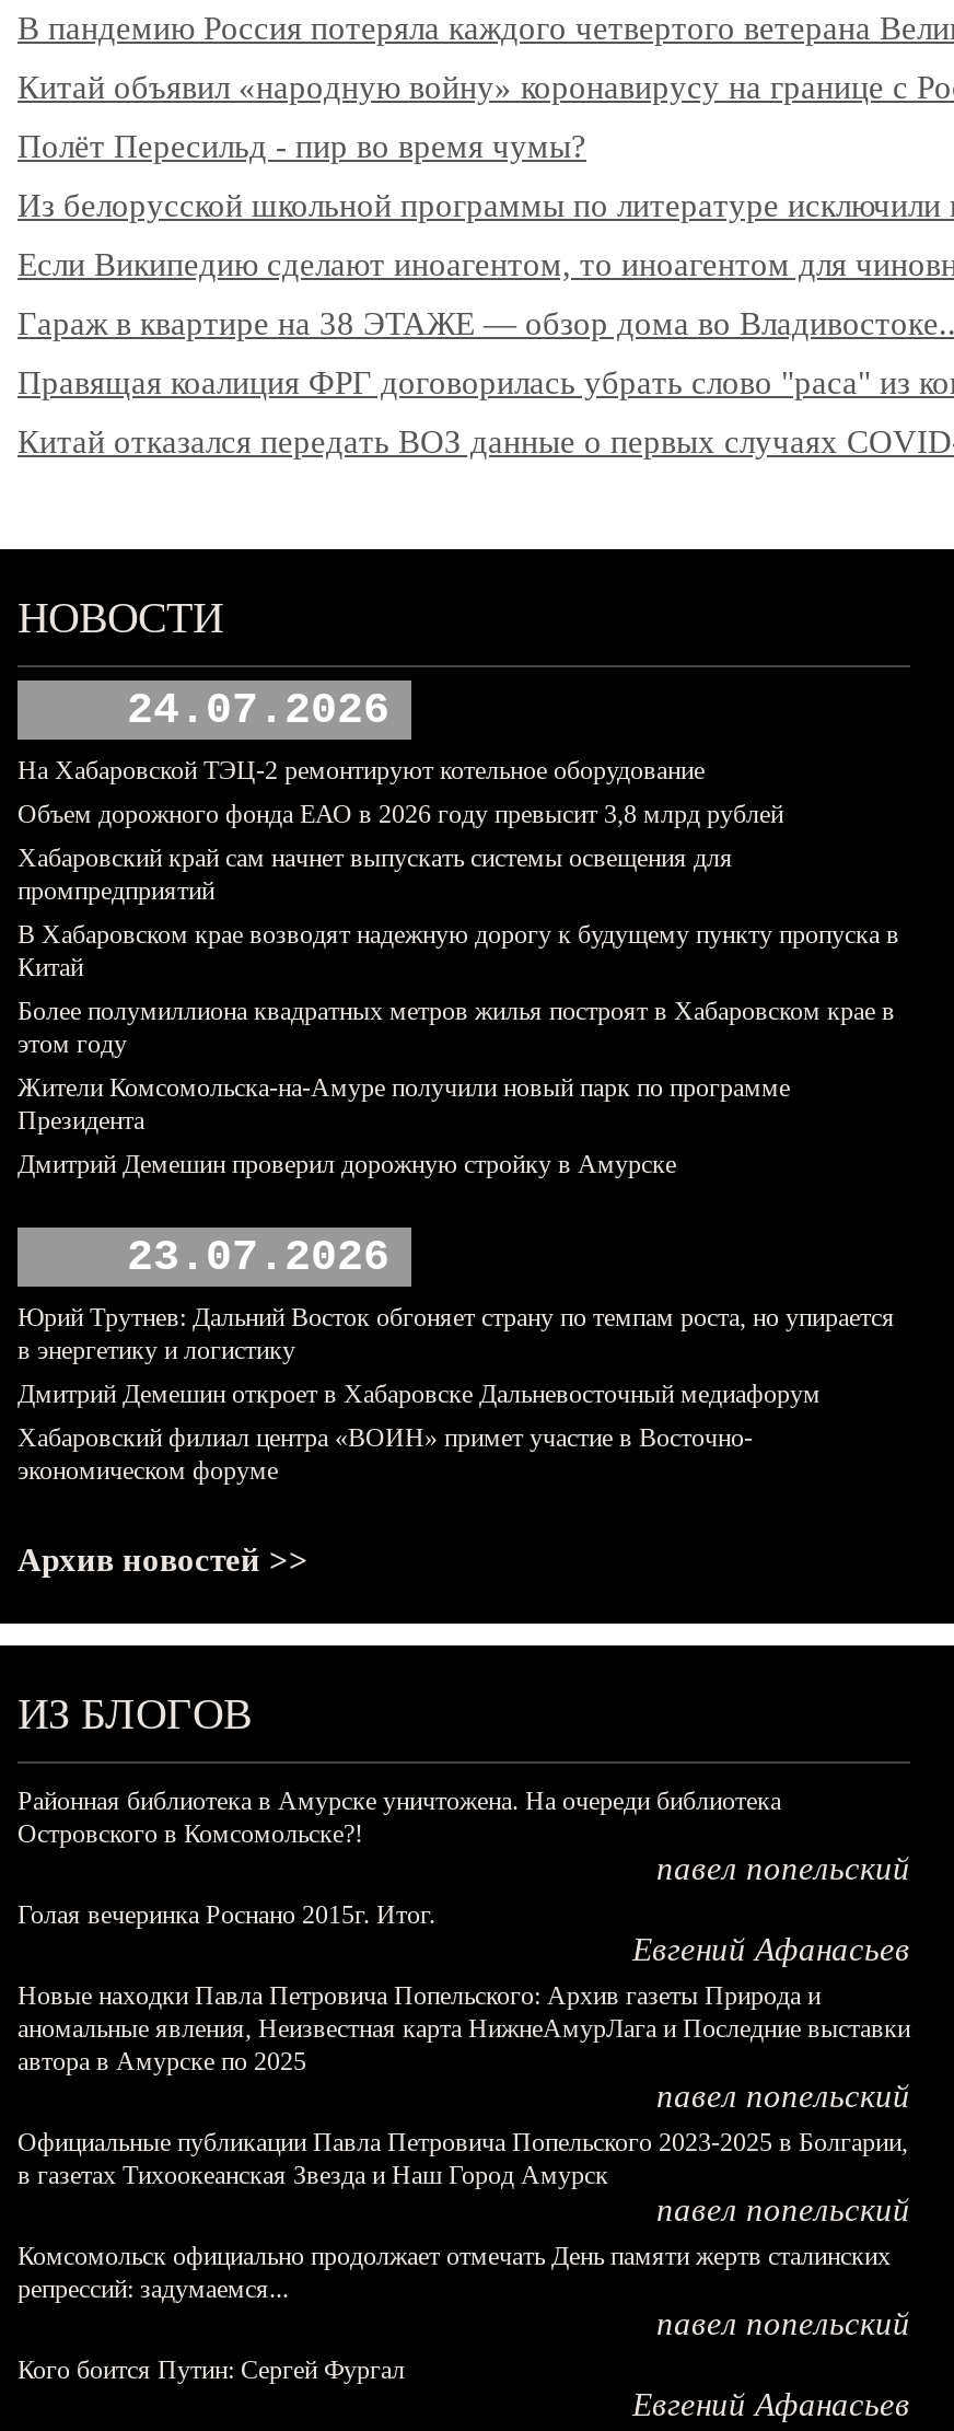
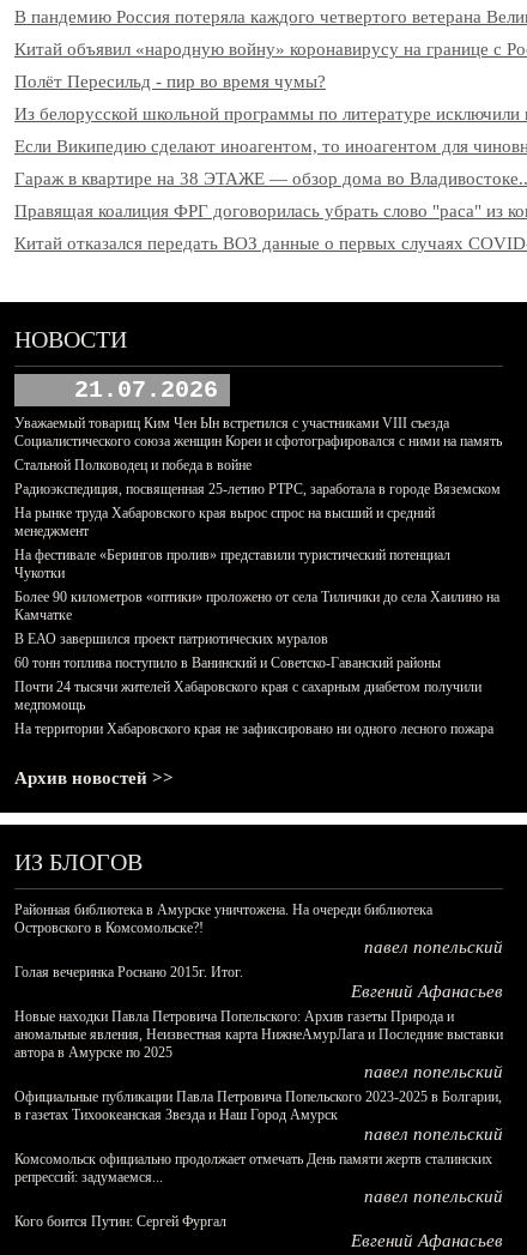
- 24.07.2026
- На Хабаровской ТЭЦ-2 ремонтируют котельное оборудование
- Объем дорожного фонда ЕАО в 2026 году превысит 3,8 млрд рублей
- Хабаровский край сам начнет выпускать системы освещения для
- промпредприятий
- В Хабаровском крае возводят надежную дорогу к будущему пункту пропуска в
- Китай
- Более полумиллиона квадратных метров жилья построят в Хабаровском крае в
- этом году
- Жители Комсомольска-на-Амуре получили новый парк по программе
- Президента
- Дмитрий Демешин проверил дорожную стройку в Амурске
- 23.07.2026
- Юрий Трутнев: Дальний Восток обгоняет страну по темпам роста, но упирается
- в энергетику и логистику
- Дмитрий Демешин откроет в Хабаровске Дальневосточный медиафорум
- Хабаровский филиал центра «ВОИН» примет участие в Восточно-
- экономическом форуме
+ 21.07.2026
+ Уважаемый товарищ Ким Чен Ын встретился с участниками VIII съезда
+ Социалистического союза женщин Кореи и сфотографировался с ними на память
+ Стальной Полководец и победа в войне
+ Радиоэкспедиция, посвященная 25-летию РТРС, заработала в городе Вяземском
+ На рынке труда Хабаровского края вырос спрос на высший и средний
+ менеджмент
+ На фестивале «Берингов пролив» представили туристический потенциал
+ Чукотки
+ Более 90 километров «оптики» проложено от села Тиличики до села Хаилино на
+ Камчатке
+ В ЕАО завершился проект патриотических муралов
+ 60 тонн топлива поступило в Ванинский и Советско-Гаванский районы
+ Почти 24 тысячи жителей Хабаровского края с сахарным диабетом получили
+ медпомощь
+ На территории Хабаровского края не зафиксировано ни одного лесного пожара
